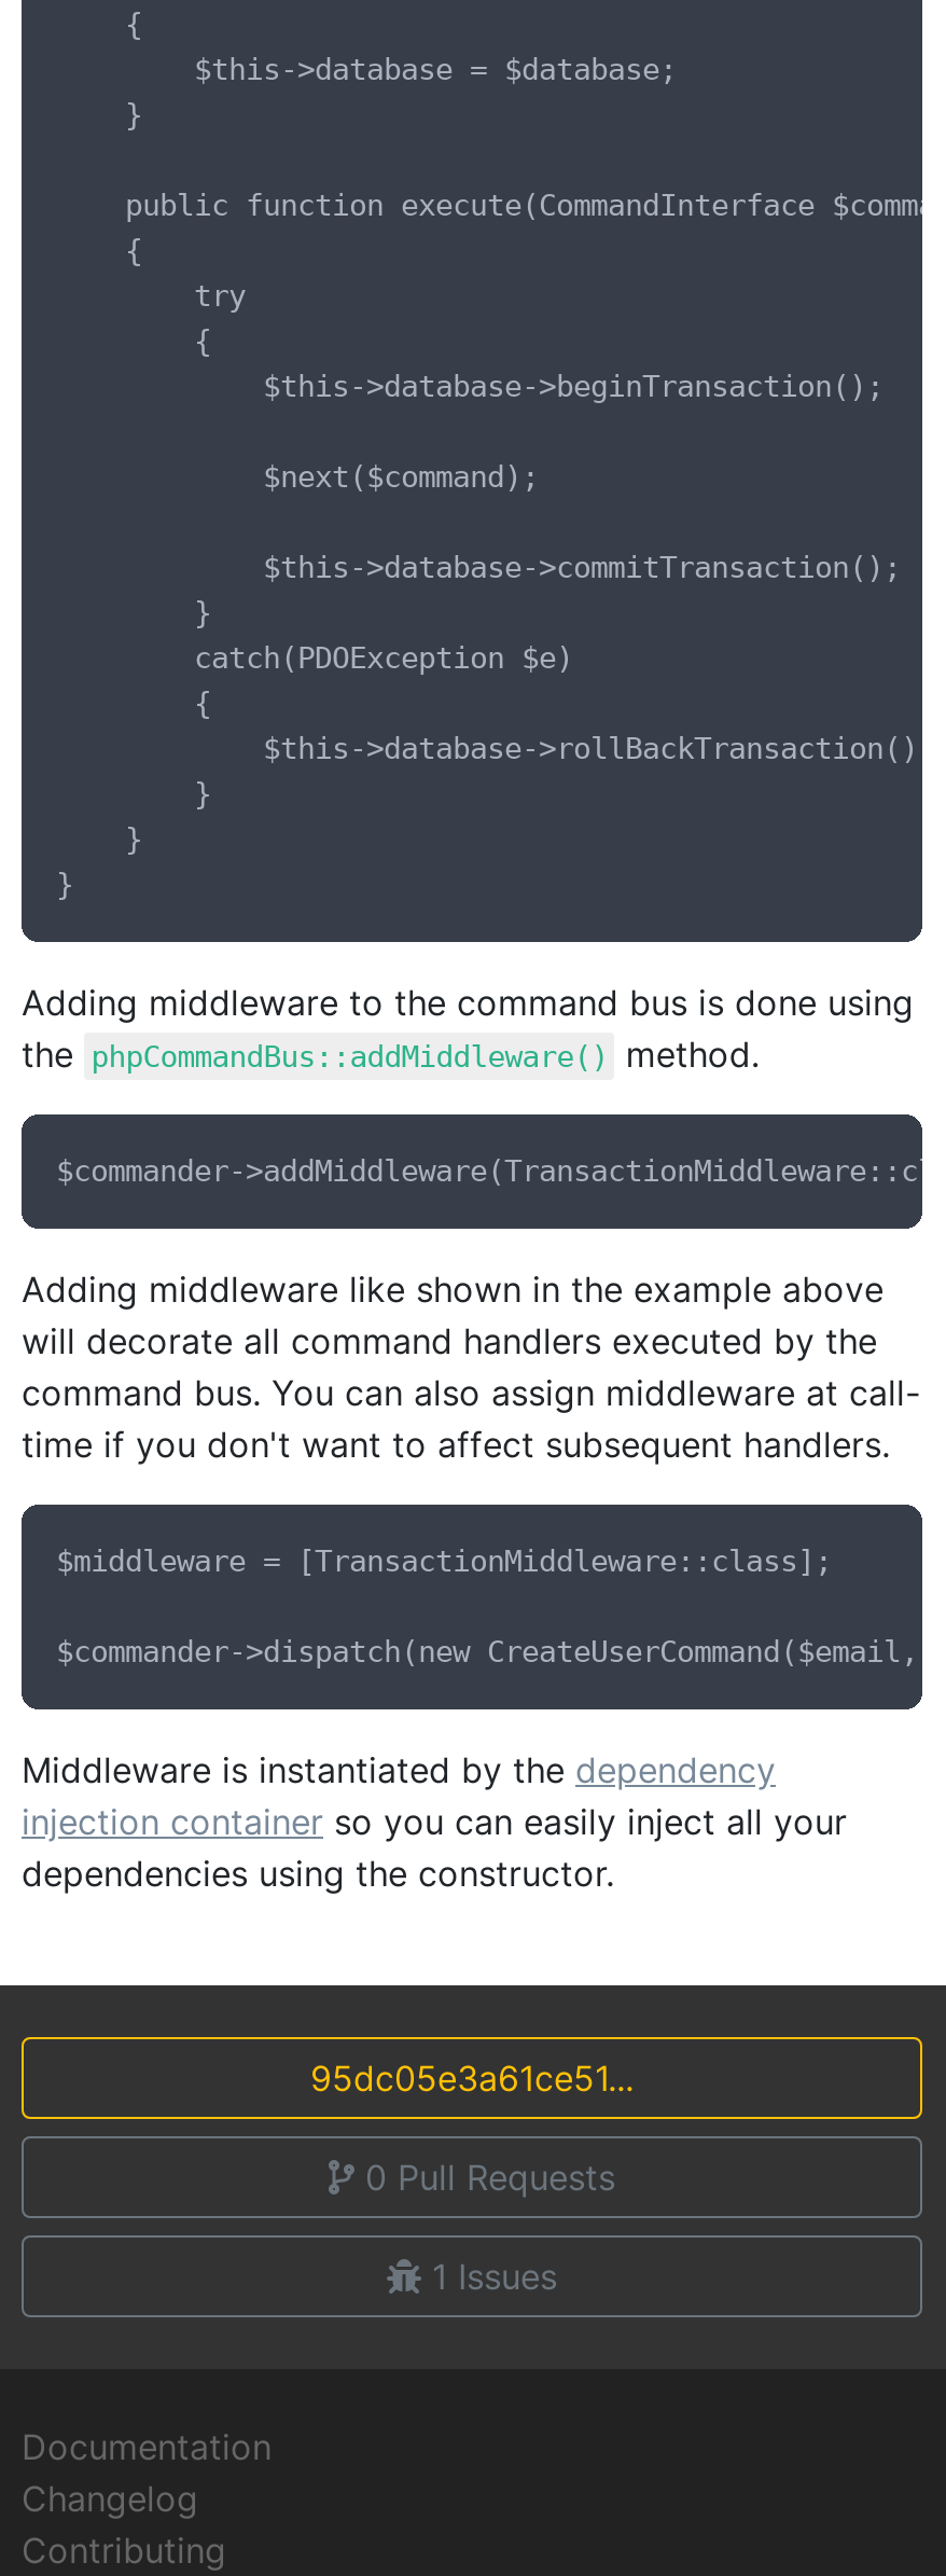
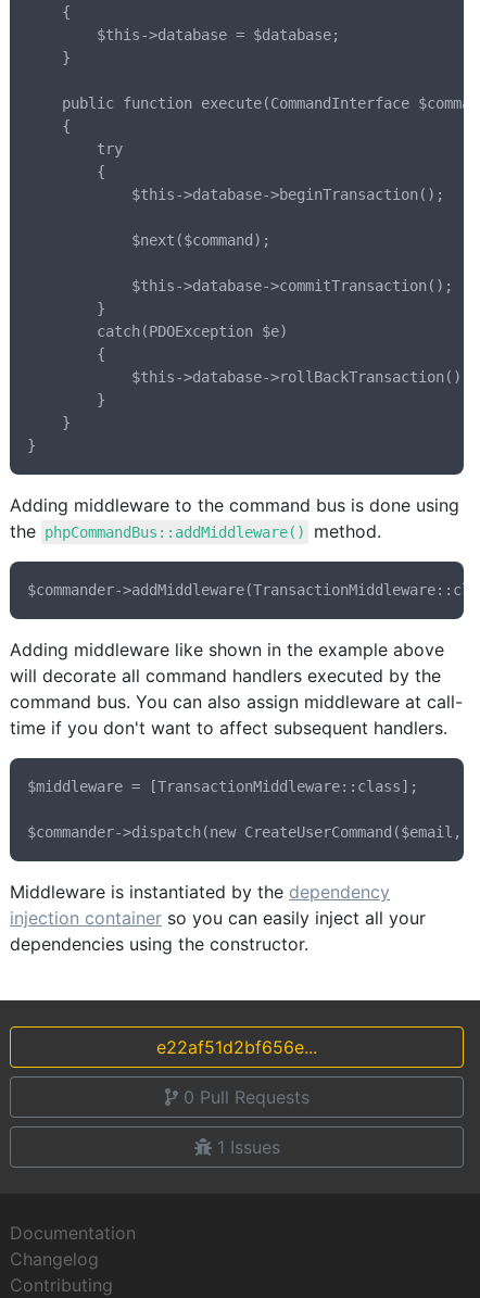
- 95dc05e3a61ce51...
+ e22af51d2bf656e...
